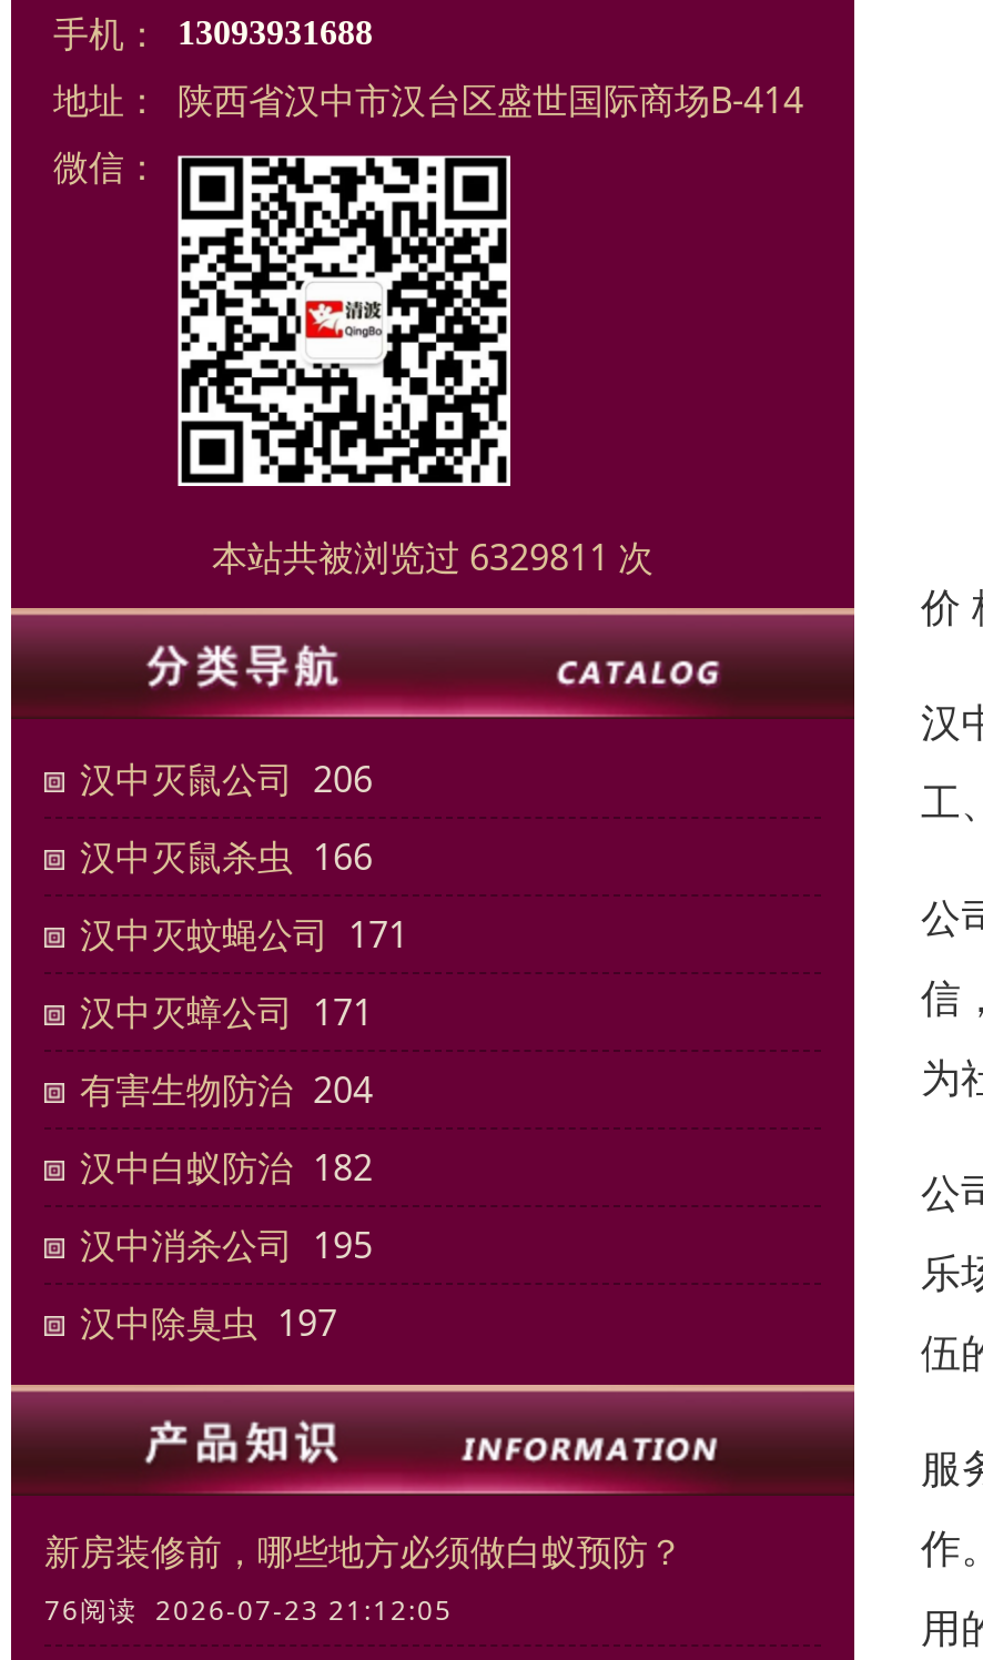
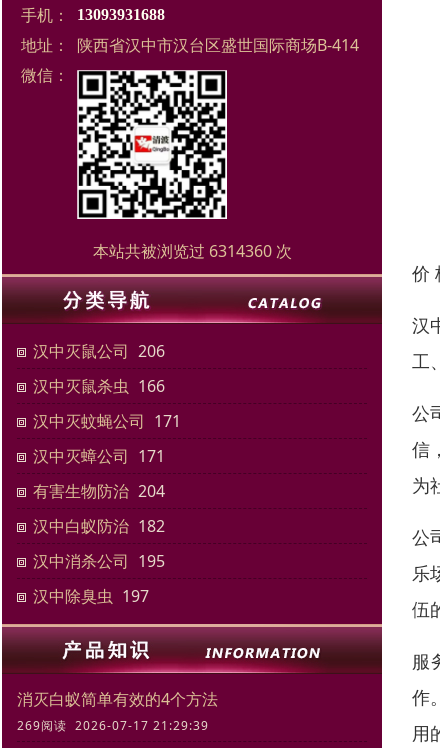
- 本站共被浏览过 6329811 次
+ 本站共被浏览过 6314360 次

- 新房装修前，哪些地方必须做白蚁预防？
- 76阅读 2026-07-23 21:12:05
+ 消灭白蚁简单有效的4个方法
+ 269阅读 2026-07-17 21:29:39
